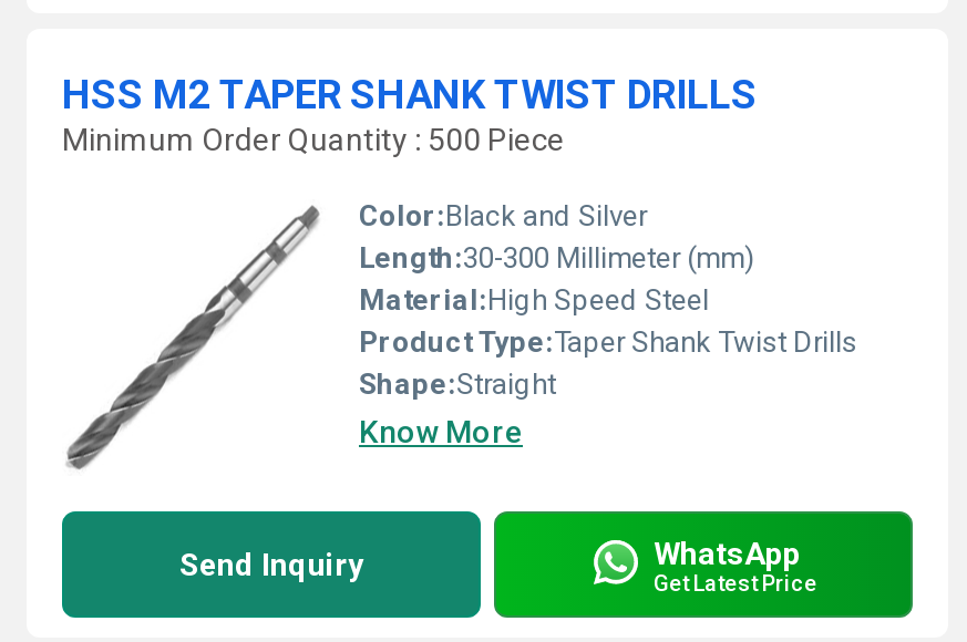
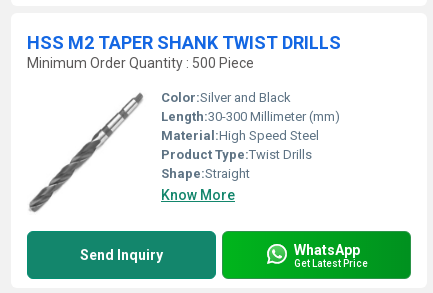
- Color:Black and Silver
+ Color:Silver and Black

- Product Type:Taper Shank Twist Drills
+ Product Type:Twist Drills
